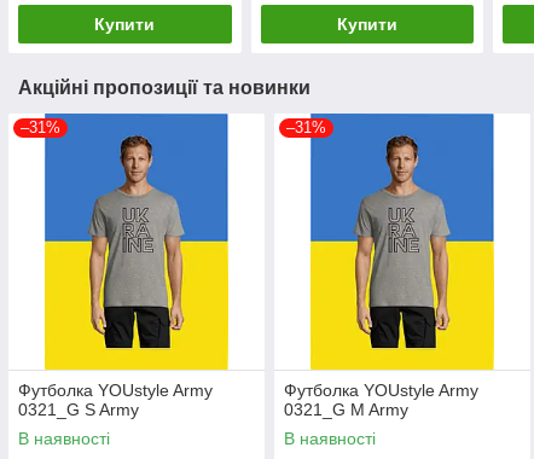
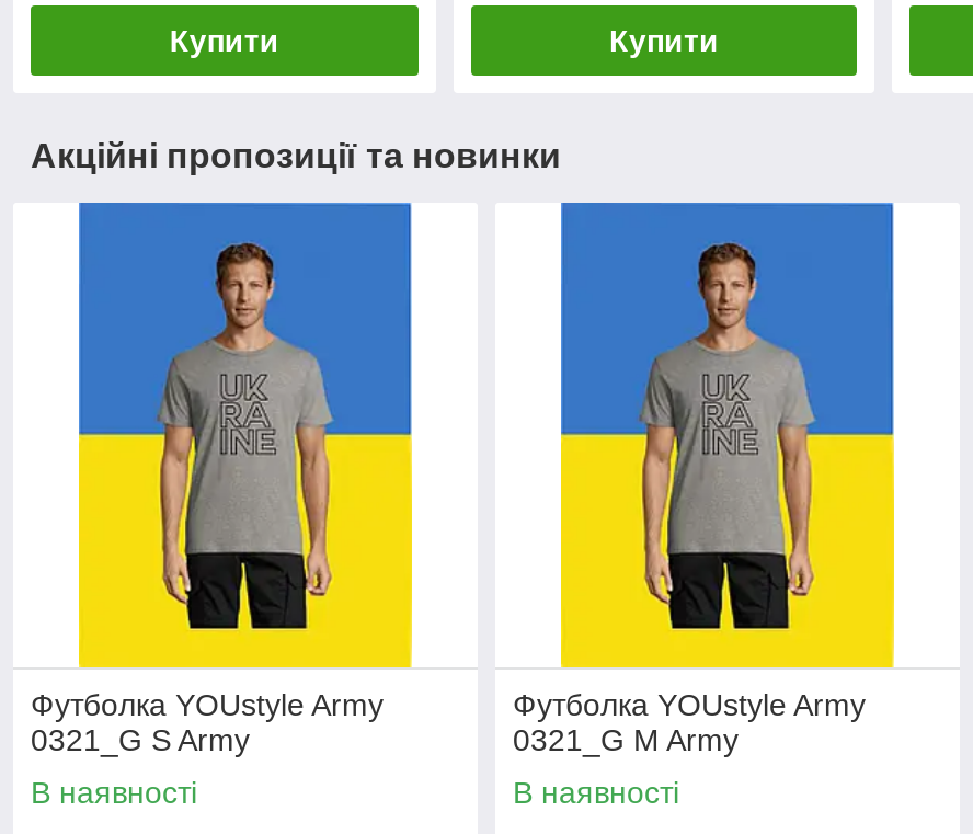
- –31%

- –31%
